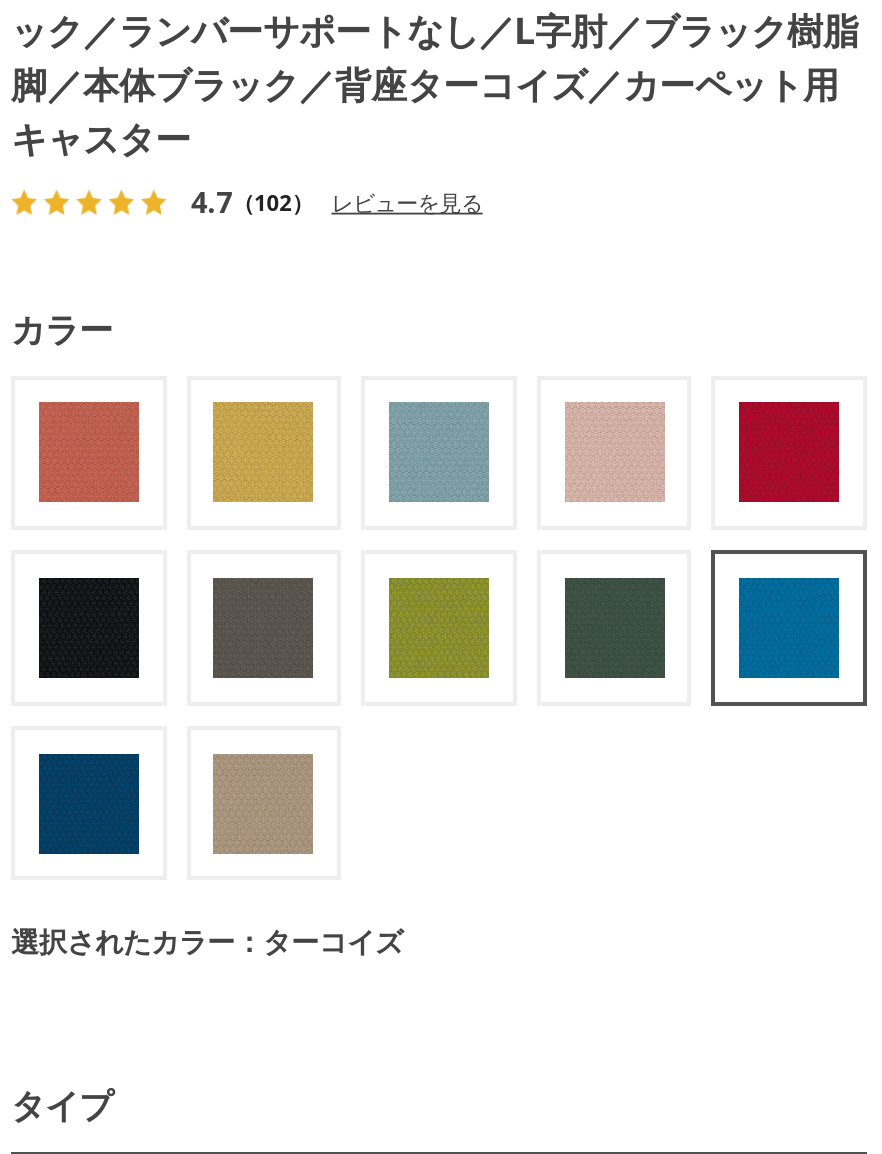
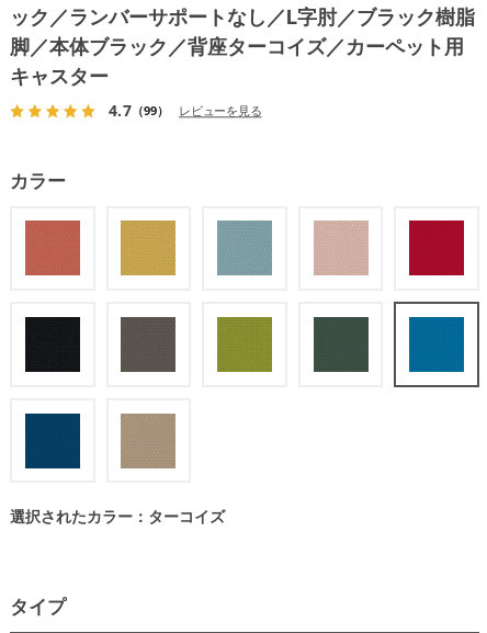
- 4.7（102） レビューを見る
+ 4.7（99） レビューを見る
